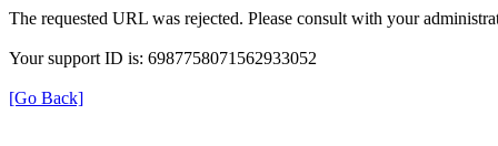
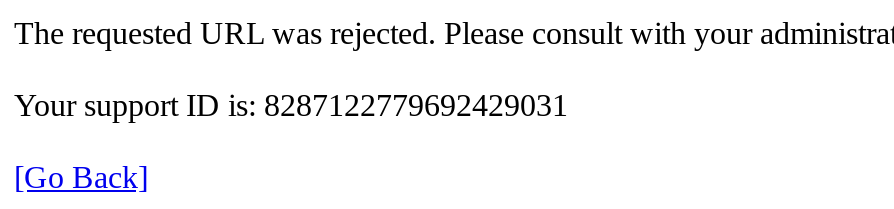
- Your support ID is: 6987758071562933052
+ Your support ID is: 8287122779692429031
